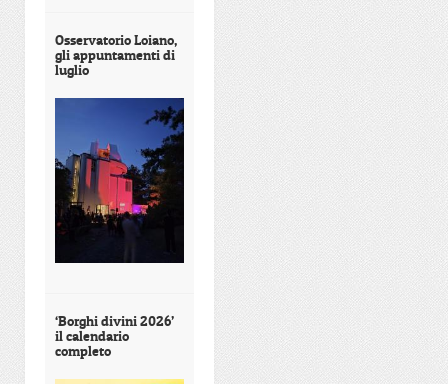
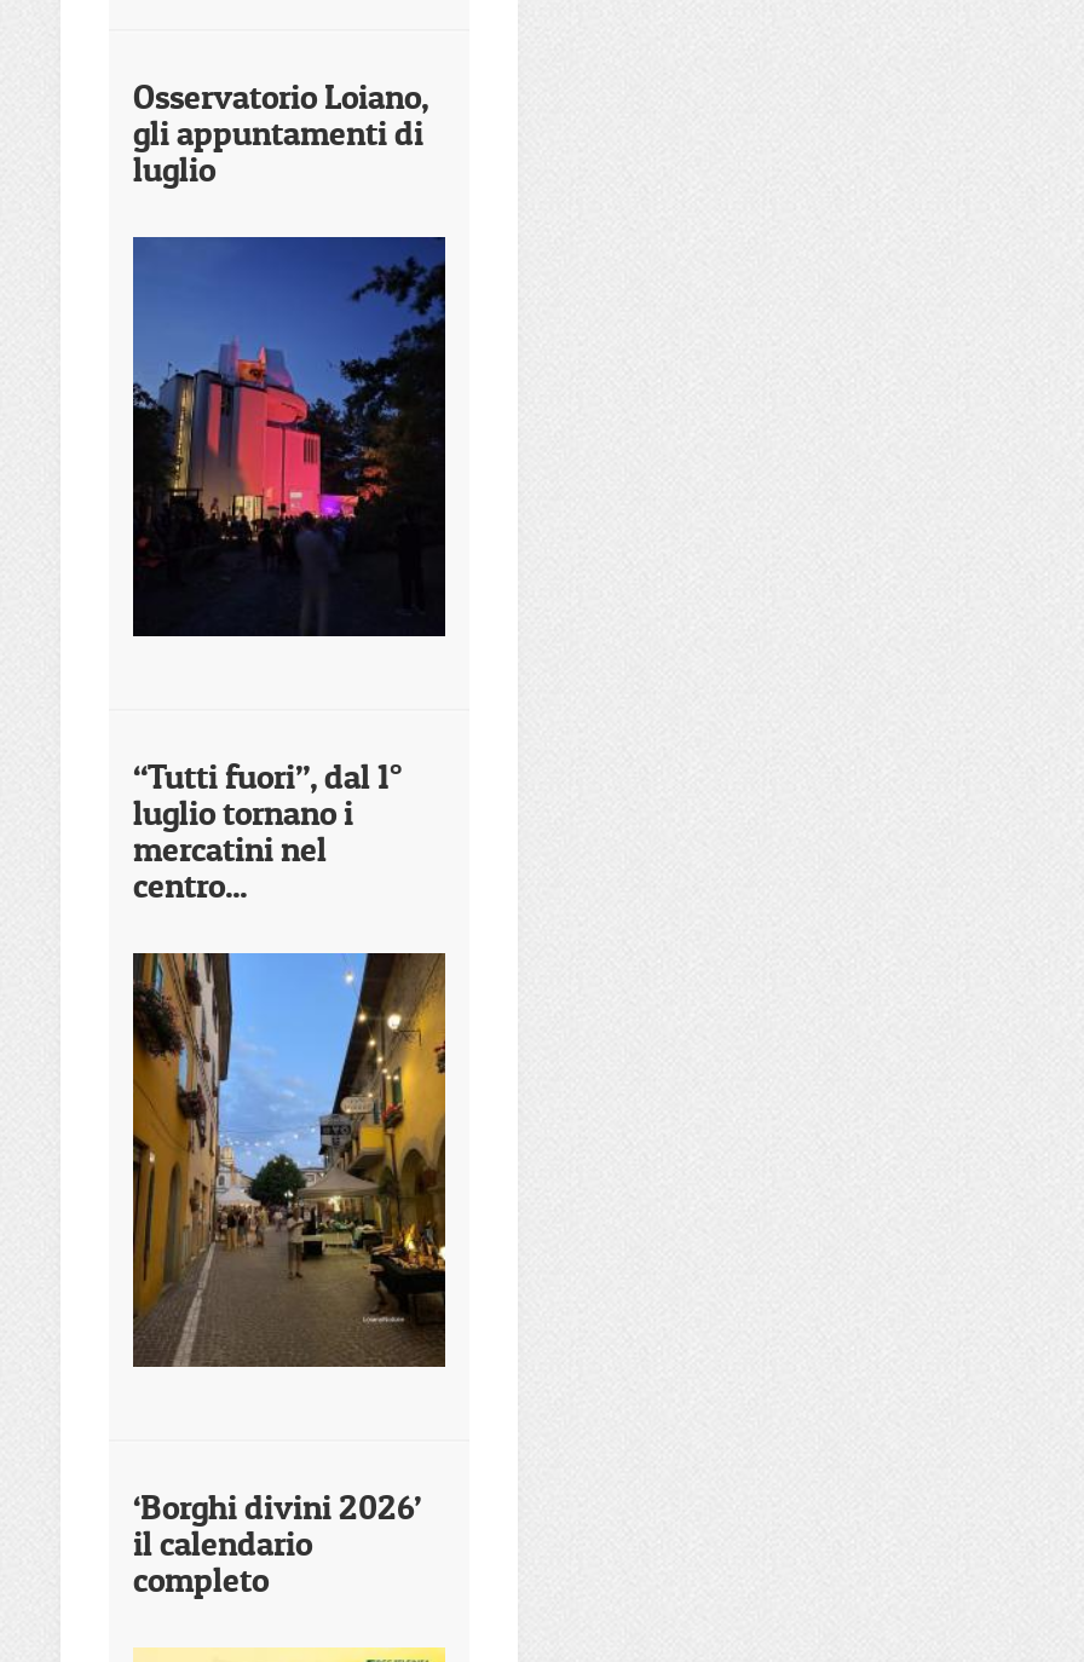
+ [image]

+ “Tutti fuori”, dal 1°
+ luglio tornano i
+ mercatini nel
+ centro...
